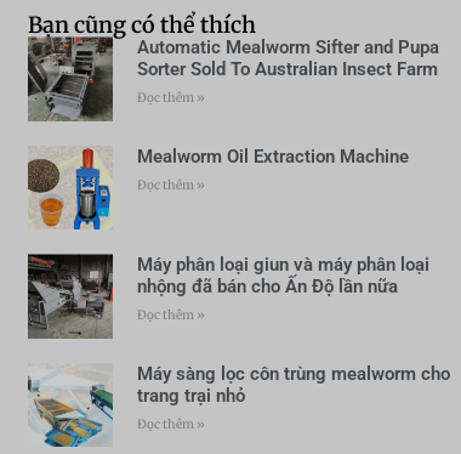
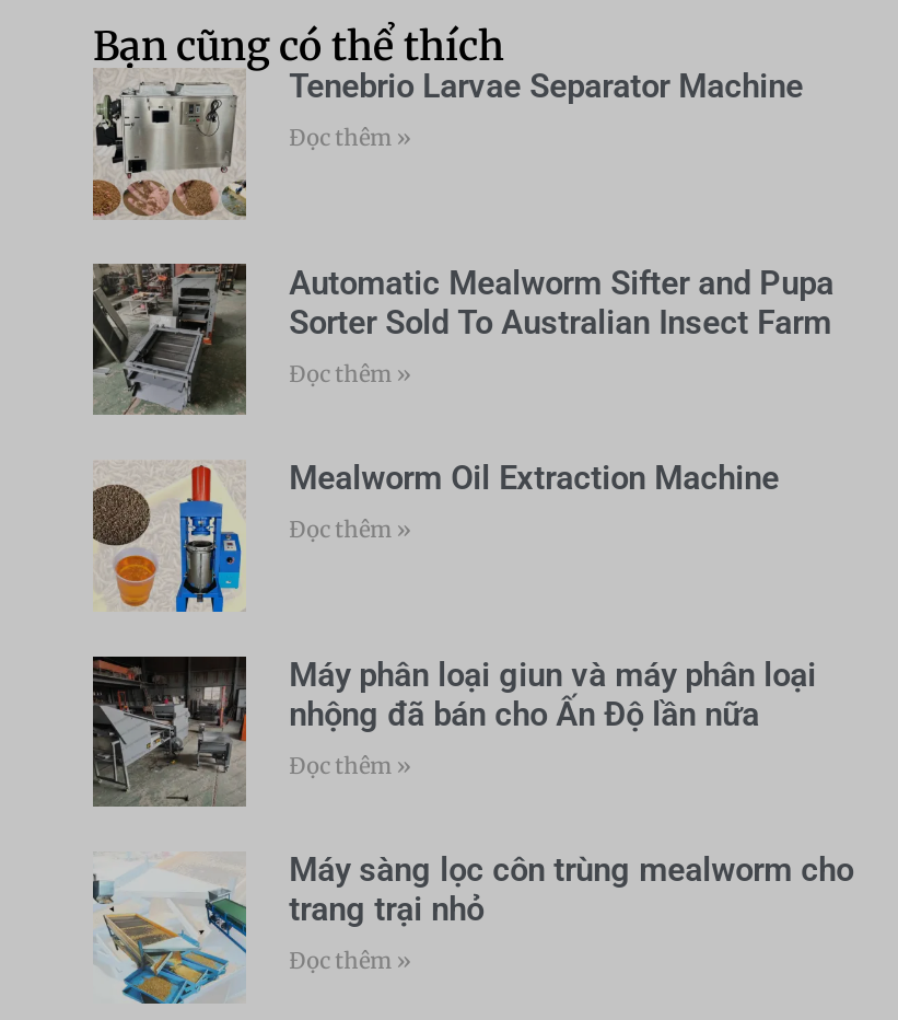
+ [image]
+ Tenebrio Larvae Separator Machine
+ Đọc thêm »
